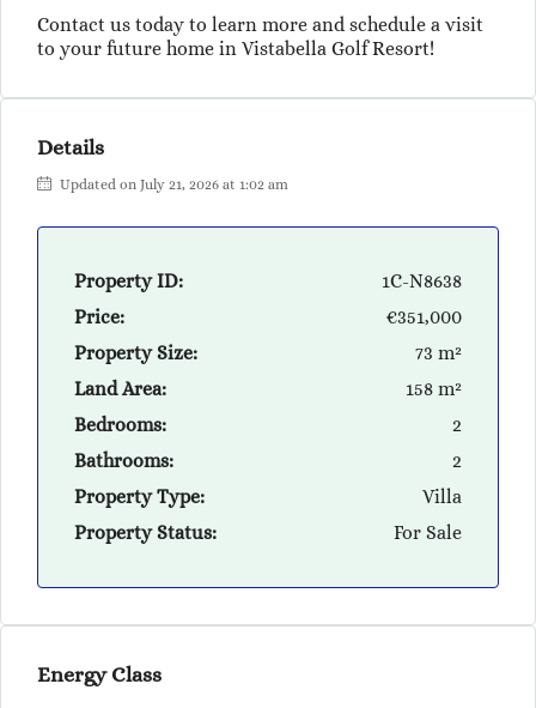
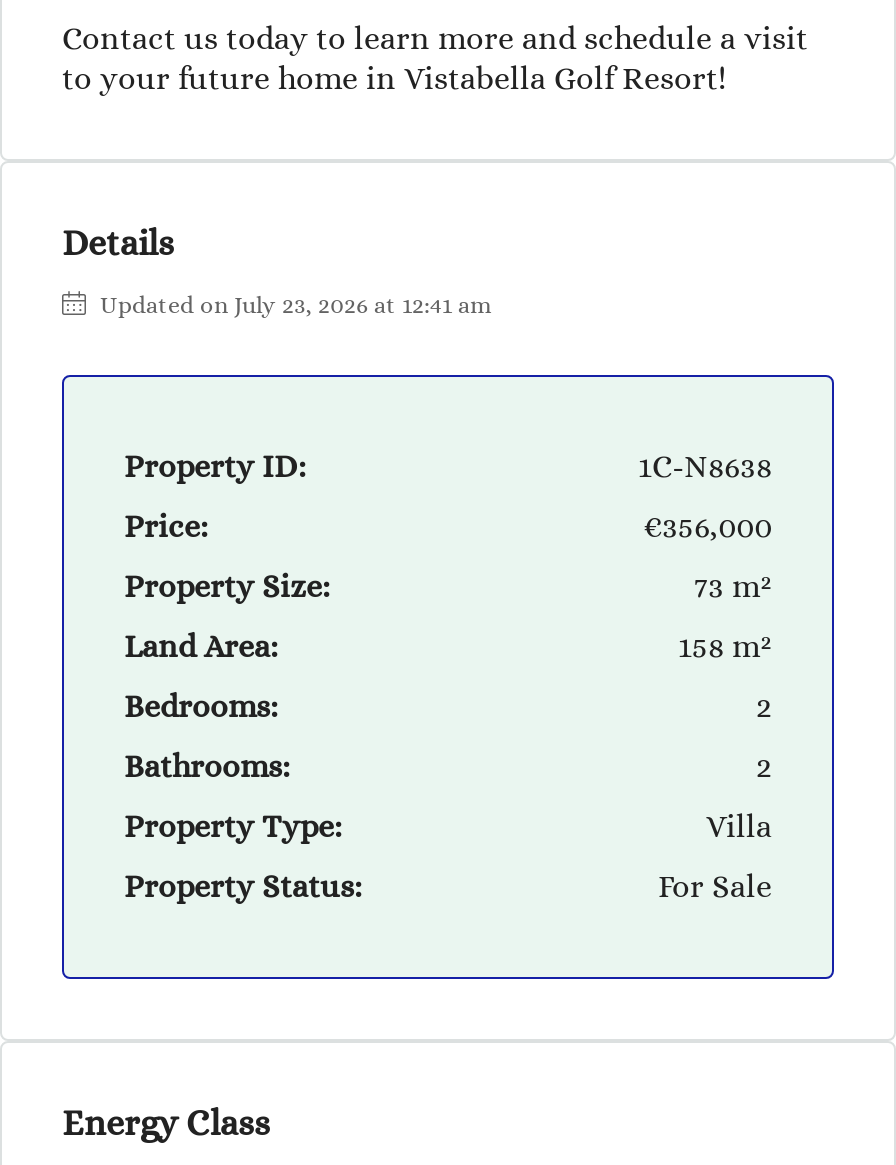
- Updated on July 21, 2026 at 1:02 am
+ Updated on July 23, 2026 at 12:41 am

- €351,000
+ €356,000
